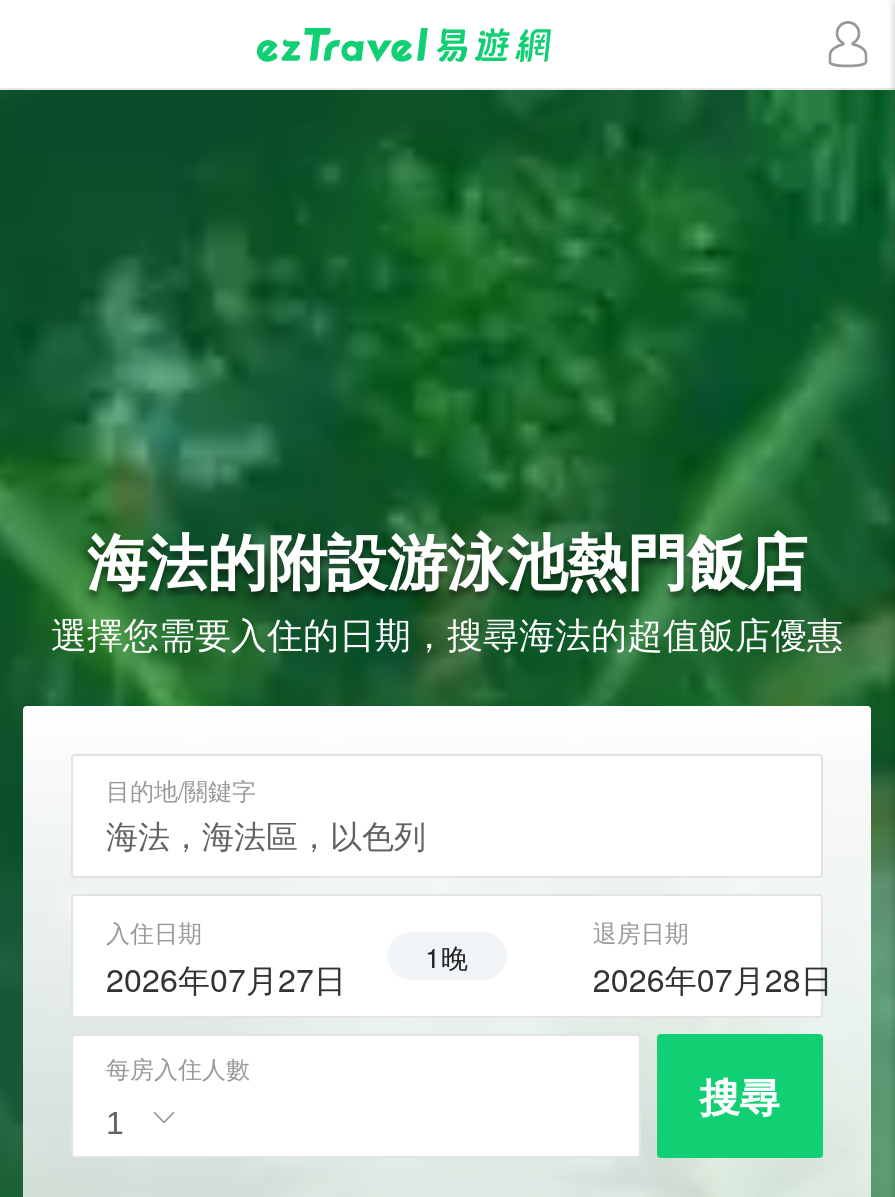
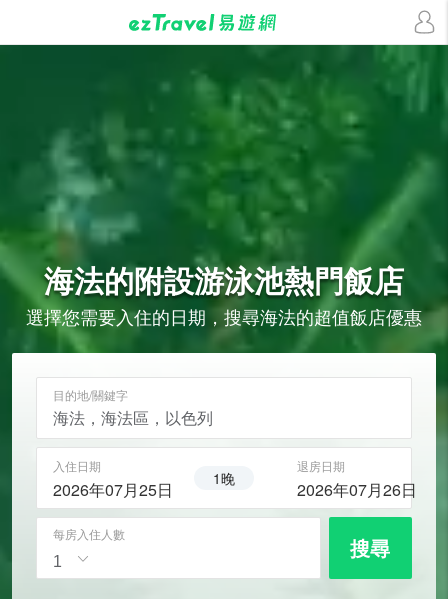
- 2026年07月27日 1晚
+ 2026年07月25日 1晚

- 2026年07月28日
+ 2026年07月26日
